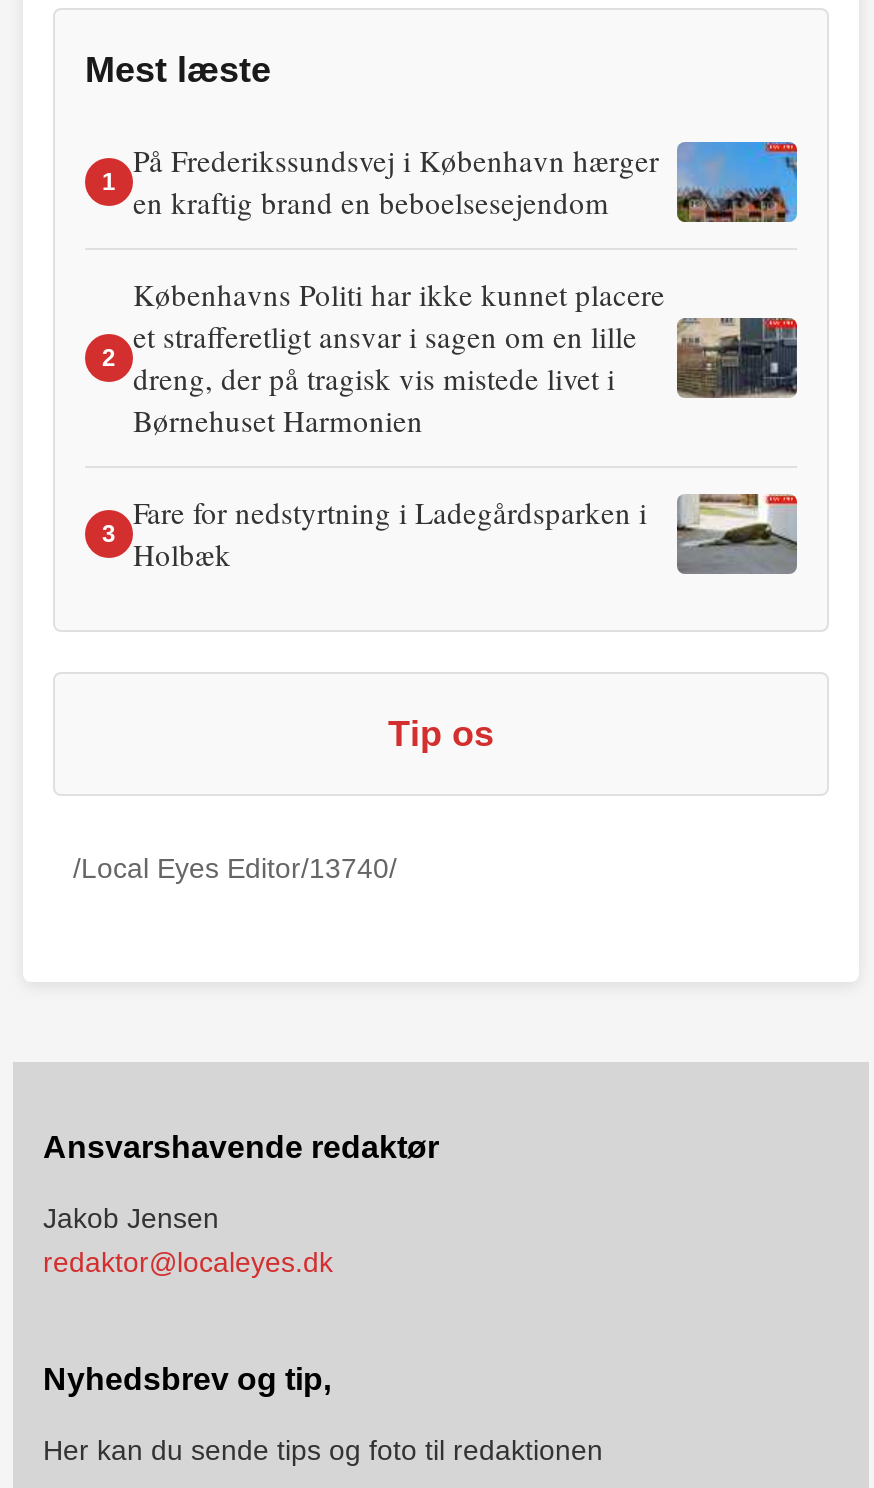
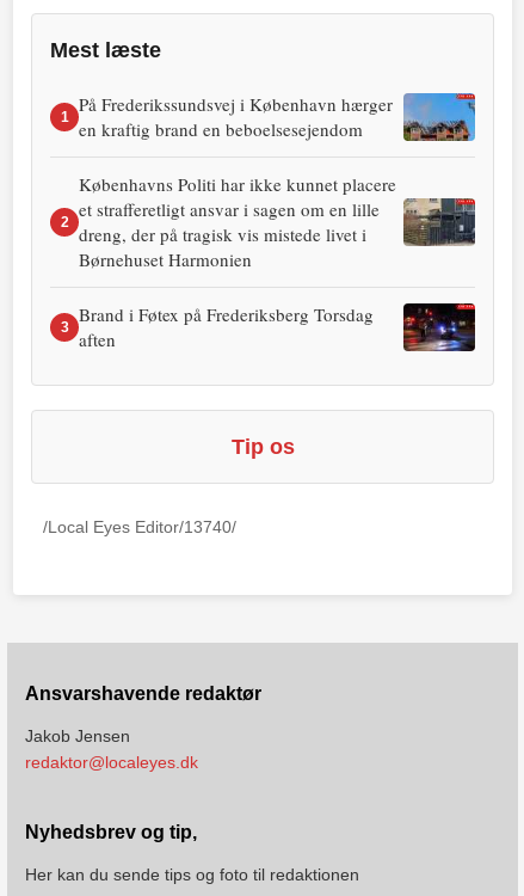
- [image]
- Fare for nedstyrtning i Ladegårdsparken i
- Holbæk
+ [image]
+ Brand i Føtex på Frederiksberg Torsdag
+ aften
